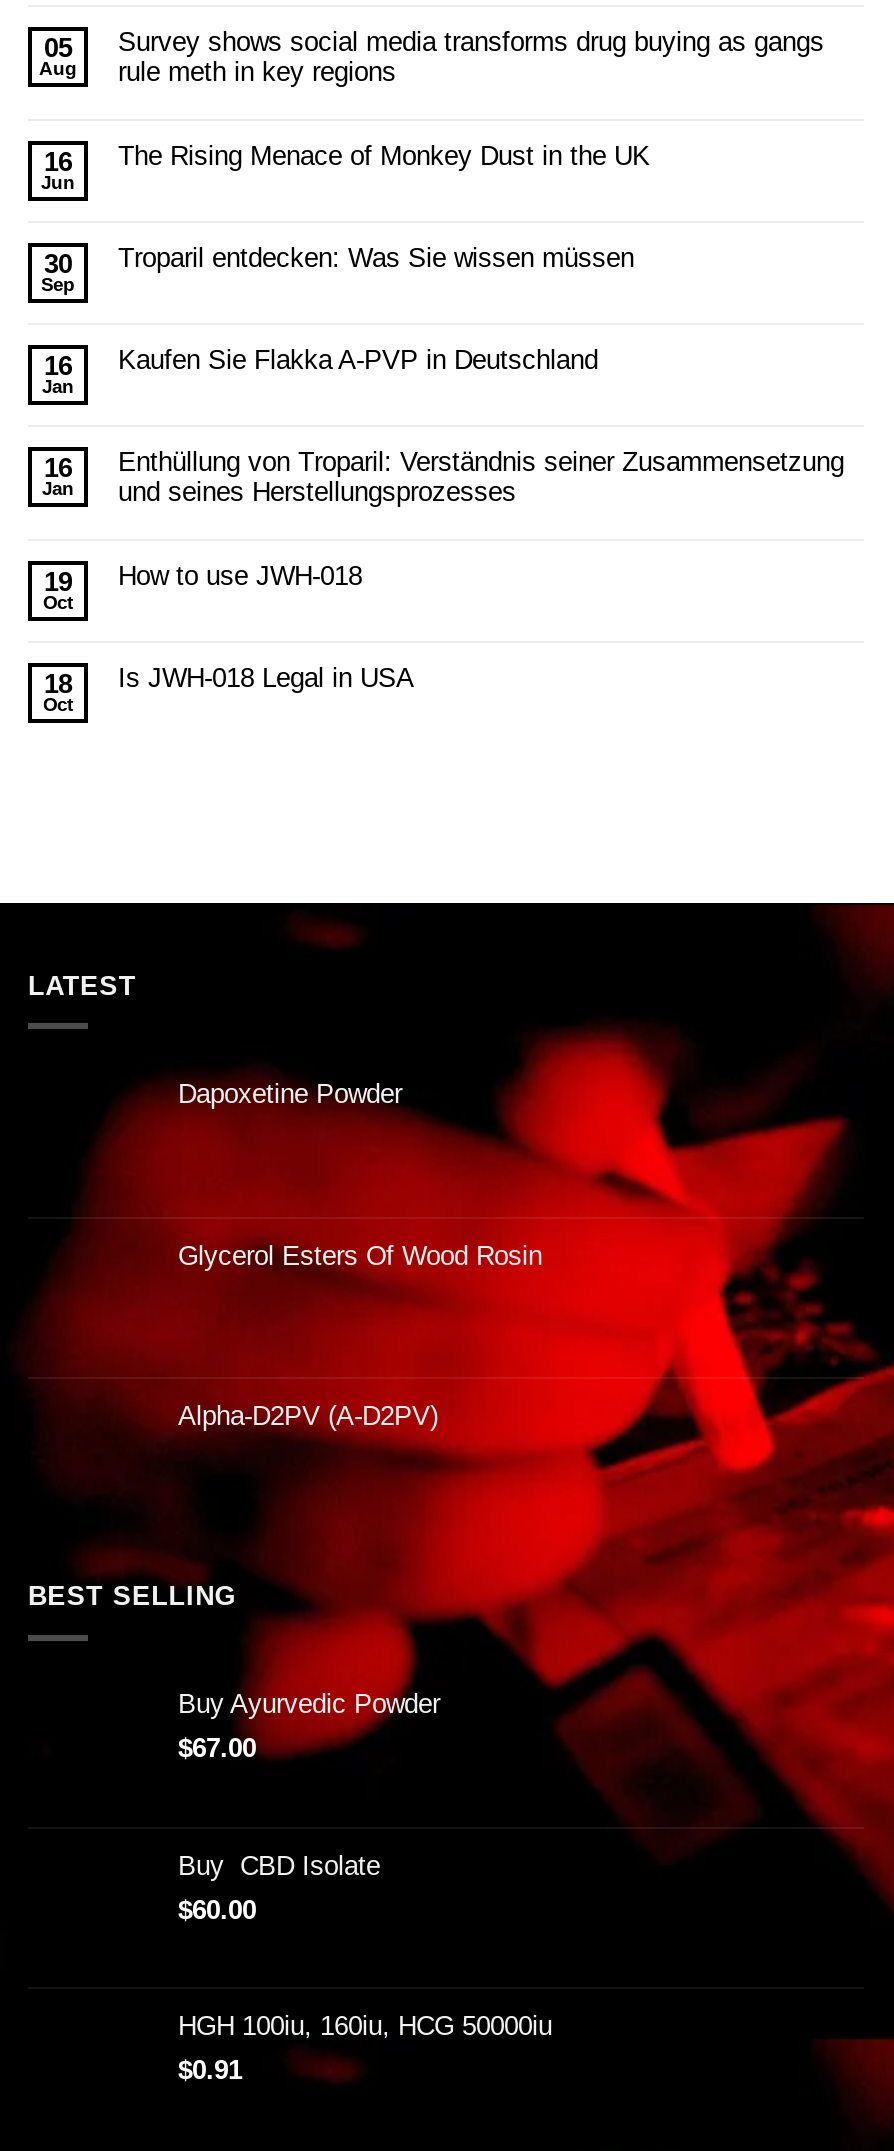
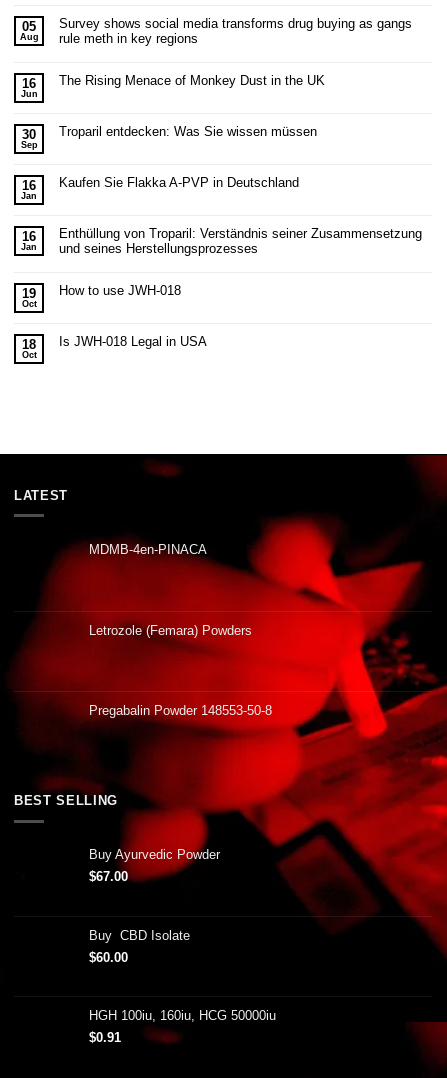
- Dapoxetine Powder
+ MDMB-4en-PINACA

- Glycerol Esters Of Wood Rosin
+ Letrozole (Femara) Powders

- Alpha-D2PV (A-D2PV)
+ Pregabalin Powder 148553-50-8
